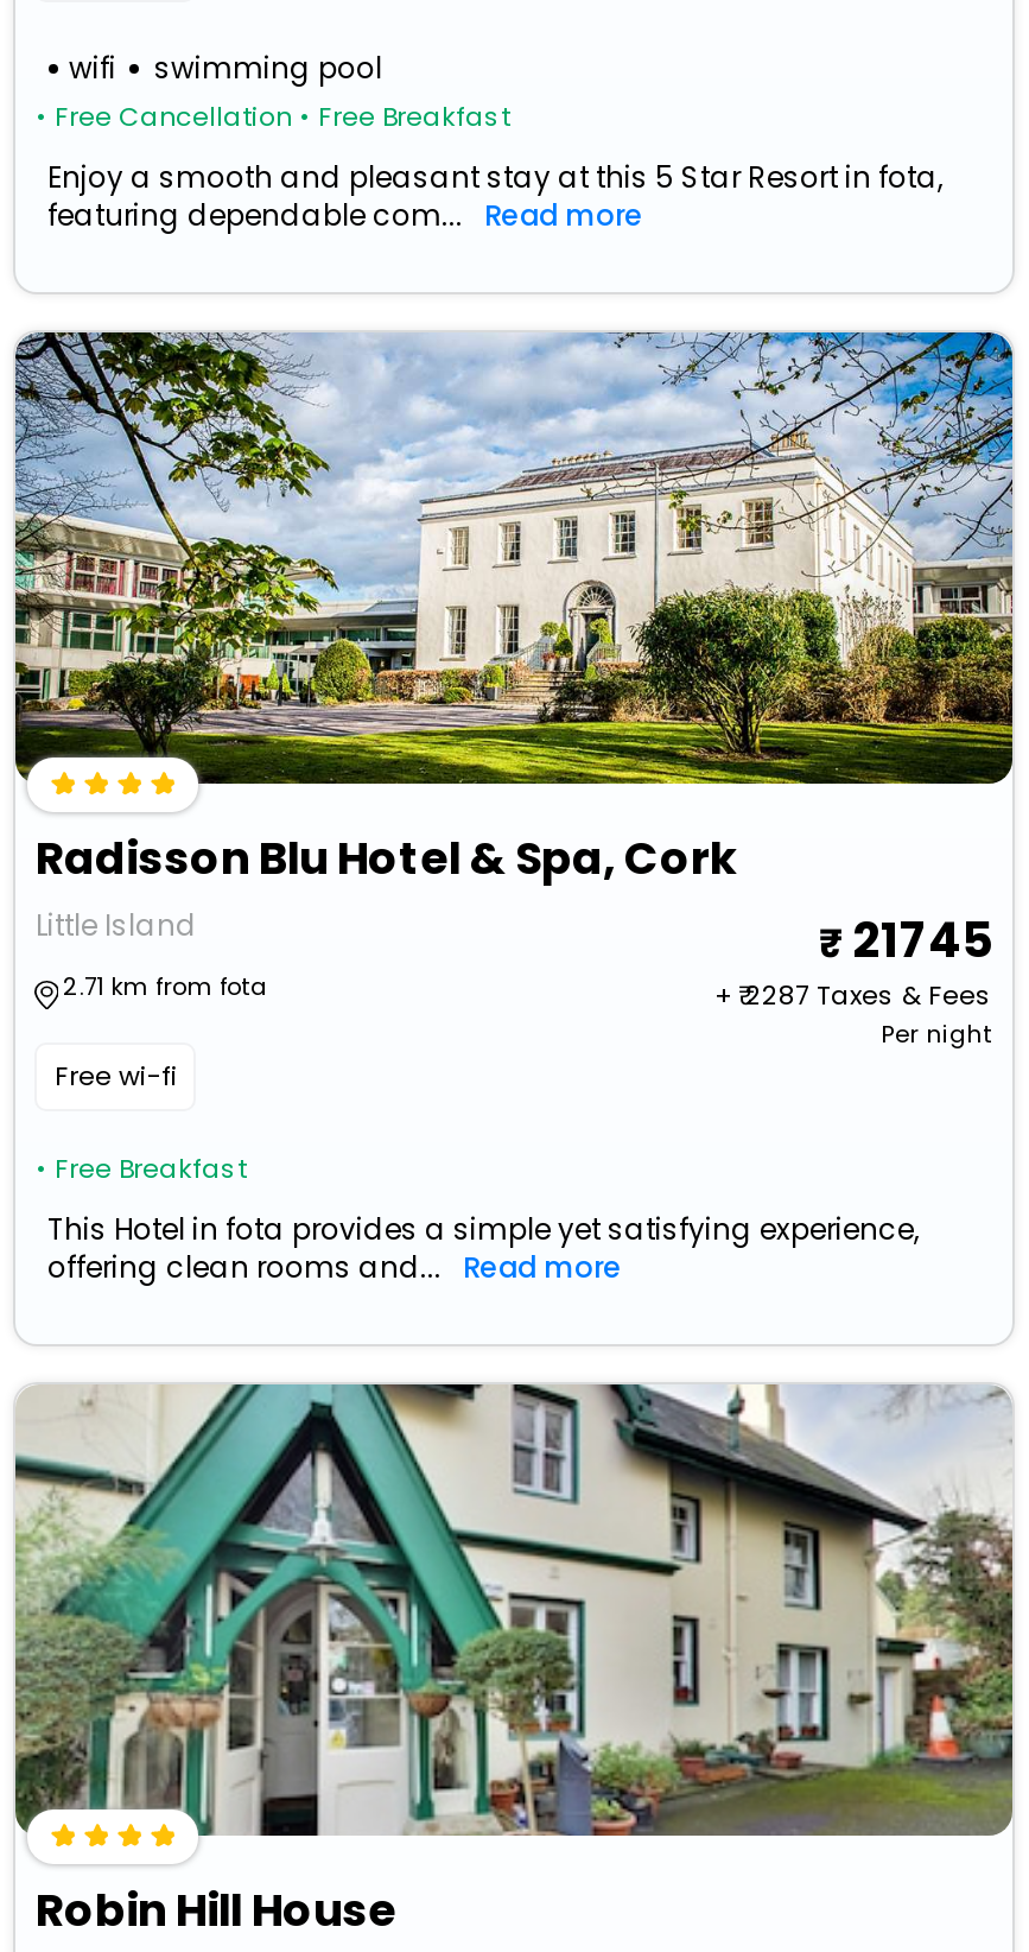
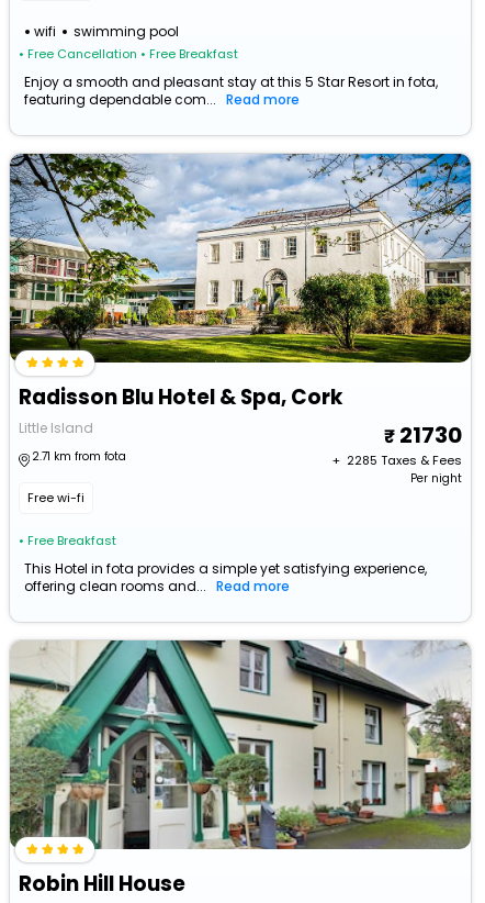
- 21745
+ 21730

- + ₹2287 Taxes & Fees
+ + ₹2285 Taxes & Fees
